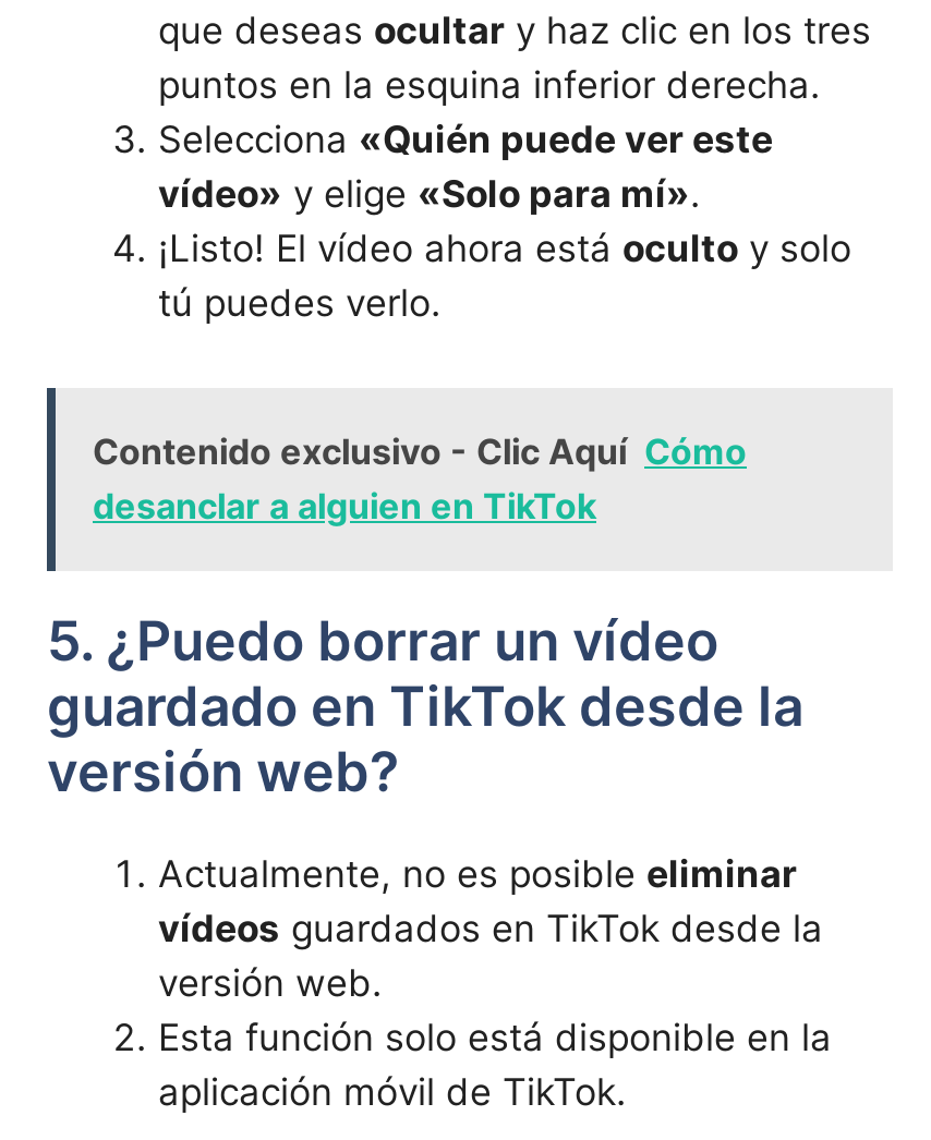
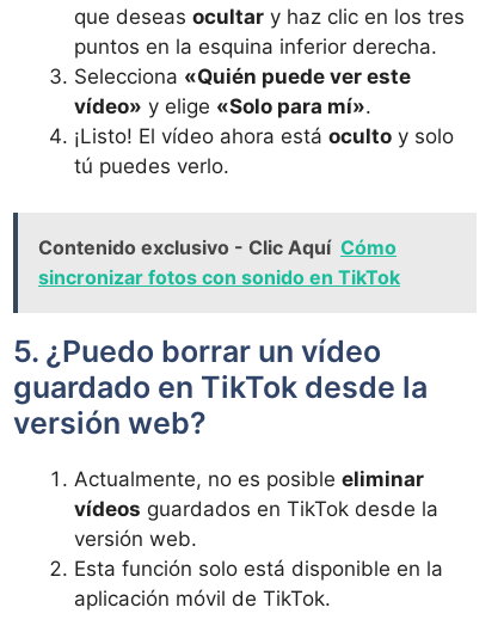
- desanclar a alguien en TikTok
+ sincronizar fotos con sonido en TikTok
